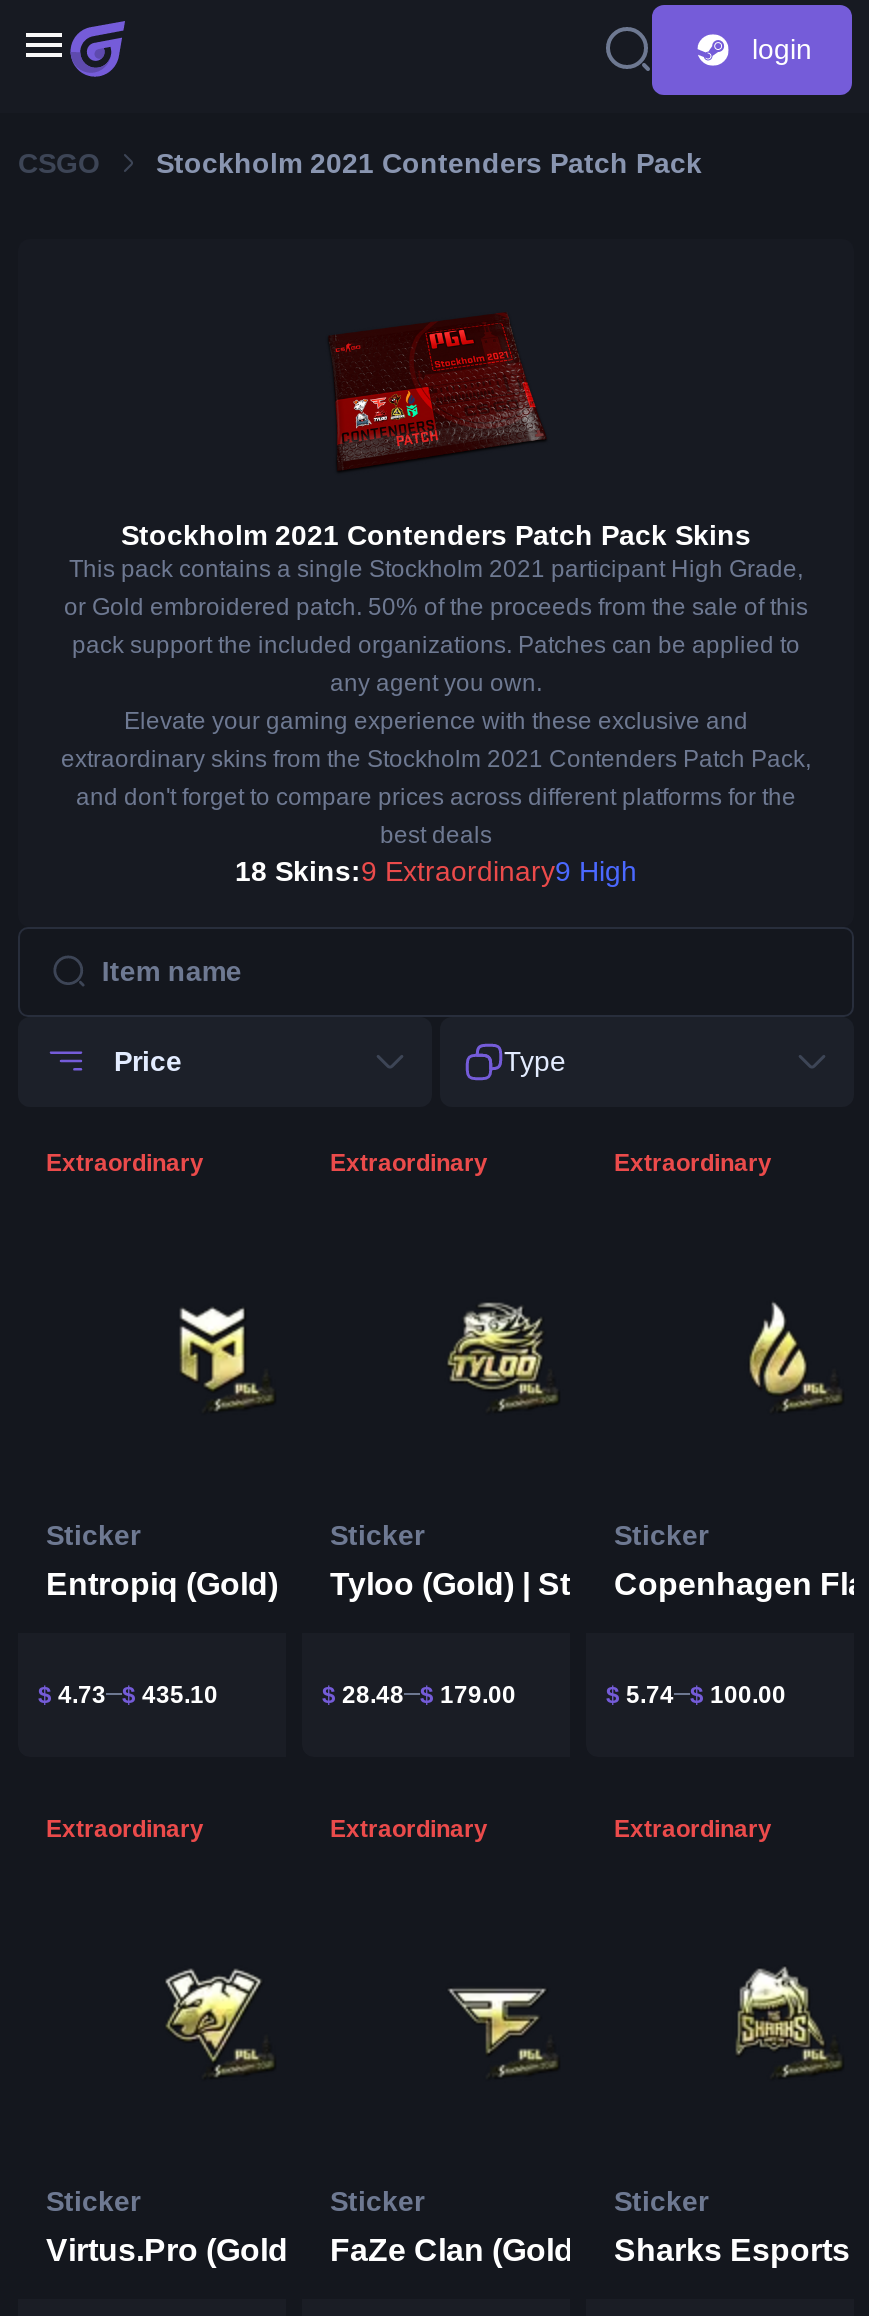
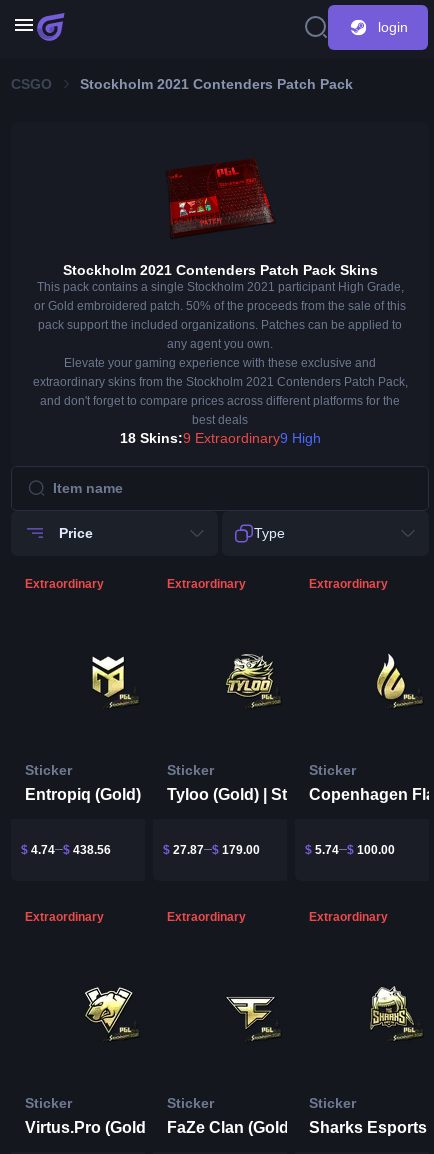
- $4.73 $435.10
+ $4.74 $438.56

- $28.48 $179.00
+ $27.87 $179.00
